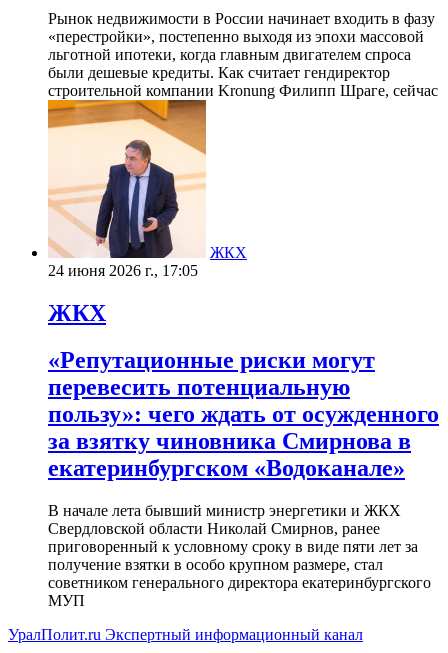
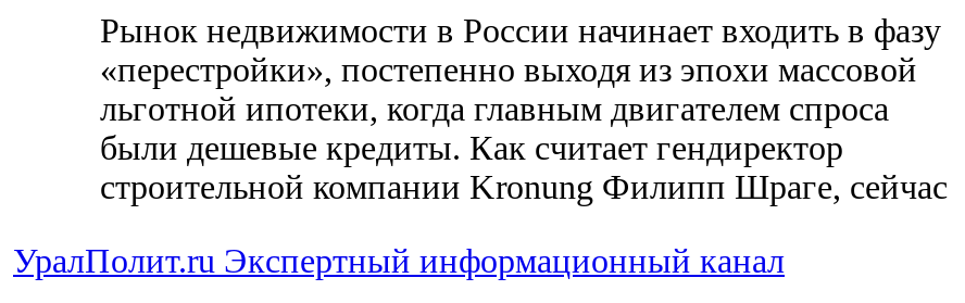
- [image]
- ЖКХ
- 24 июня 2026 г., 17:05
- ЖКХ
- «Репутационные риски могут
- перевесить потенциальную
- пользу»: чего ждать от осужденного
- за взятку чиновника Смирнова в
- екатеринбургском «Водоканале»
- В начале лета бывший министр энергетики и ЖКХ
- Свердловской области Николай Смирнов, ранее
- приговоренный к условному сроку в виде пяти лет за
- получение взятки в особо крупном размере, стал
- советником генерального директора екатеринбургского
- МУП
